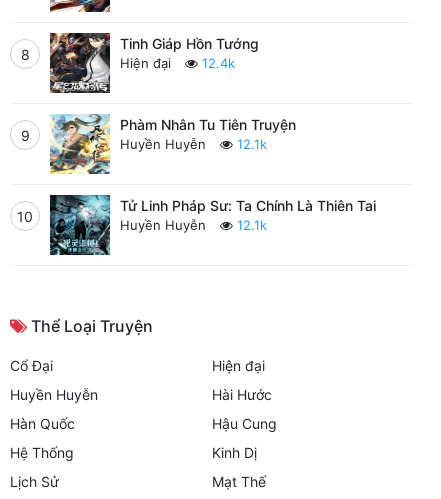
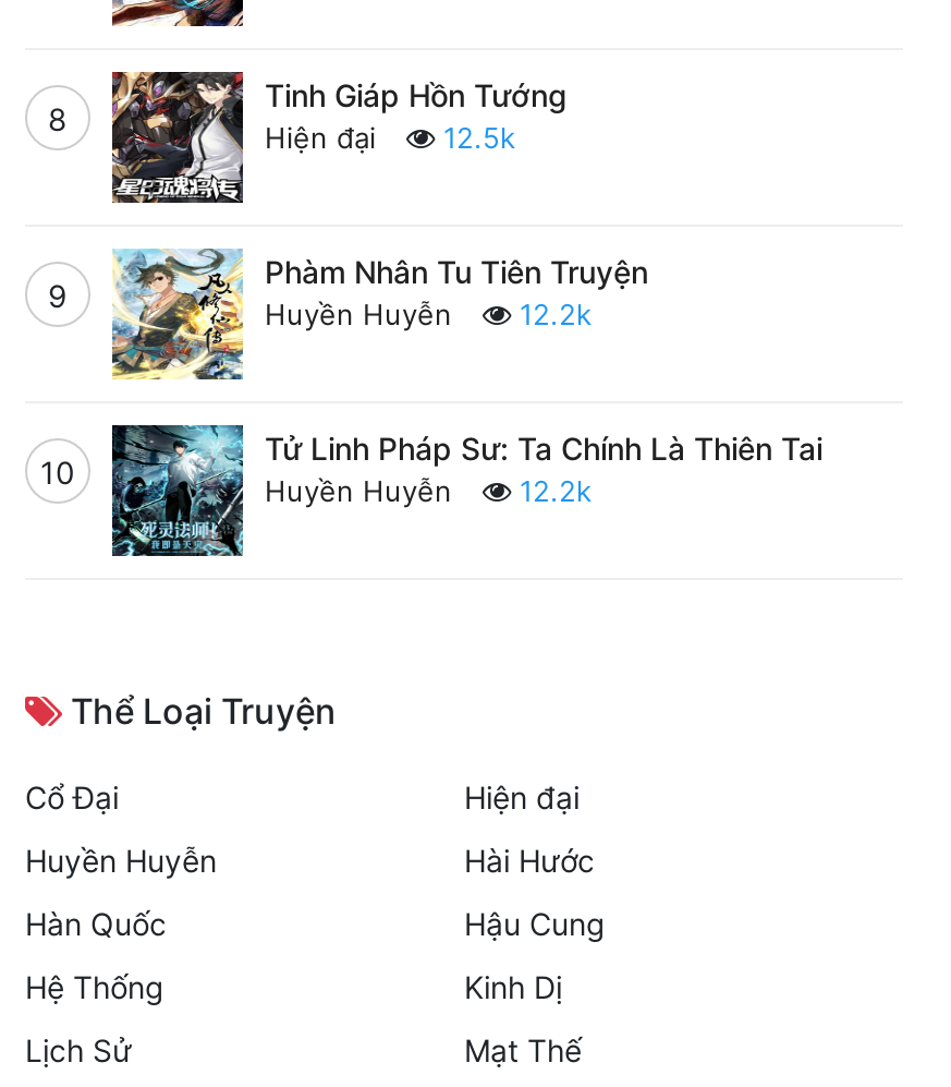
- Hiện đại 12.4k
+ Hiện đại 12.5k

- Huyền Huyễn 12.1k
+ Huyền Huyễn 12.2k

- Huyền Huyễn 12.1k
+ Huyền Huyễn 12.2k
